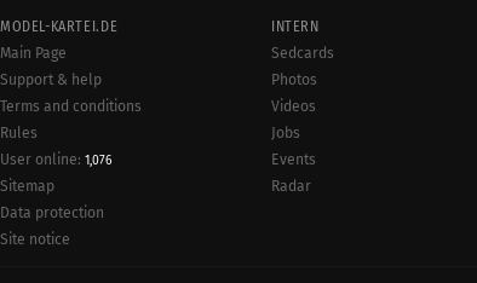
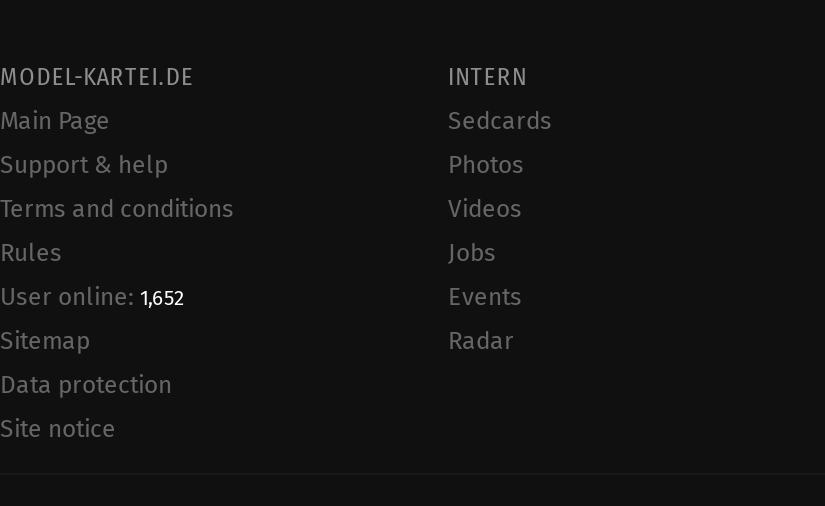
- User online: 1,076
+ User online: 1,652
